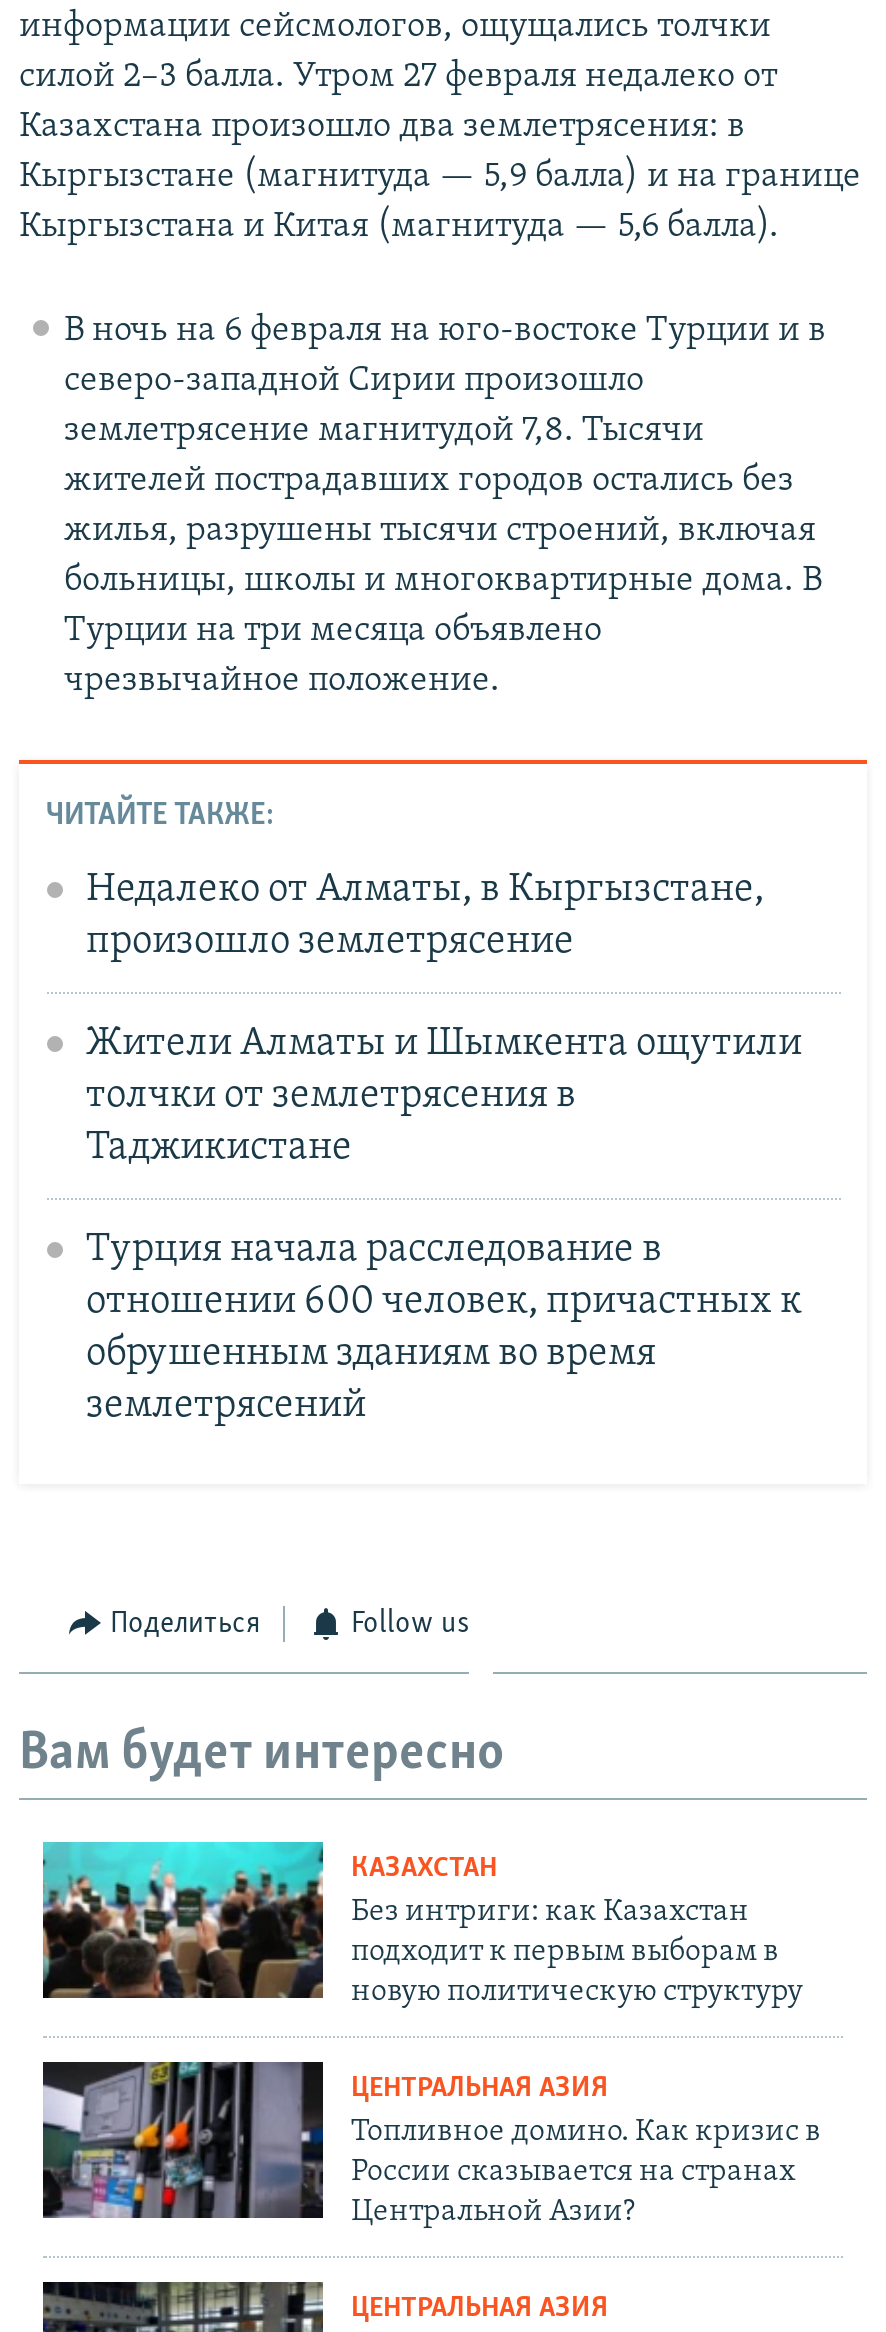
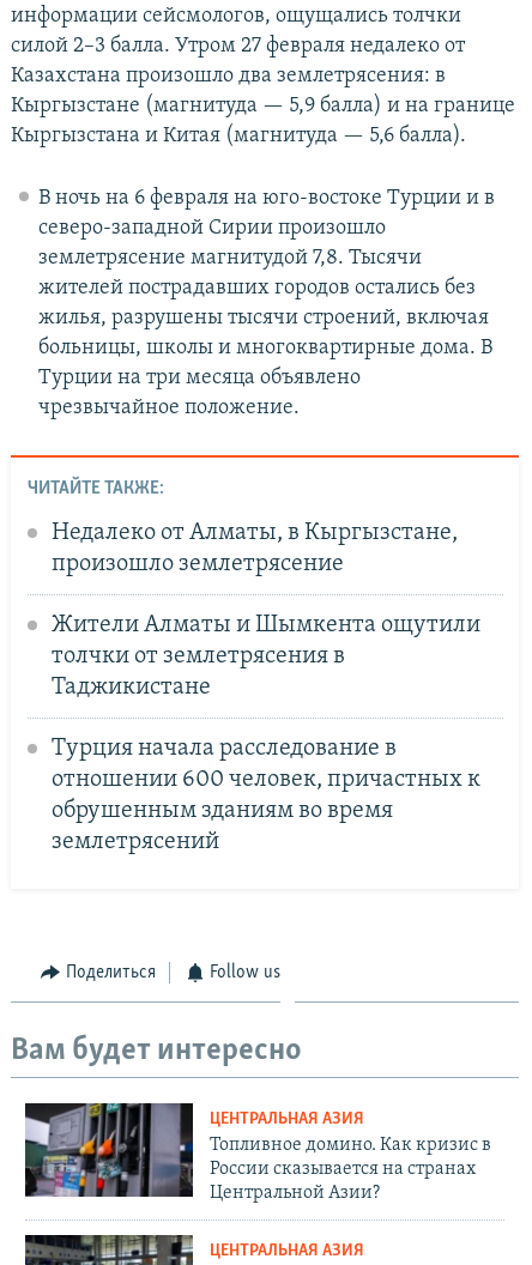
- [image]
- КАЗАХСТАН
- Без интриги: как Казахстан
- подходит к первым выборам в
- новую политическую структуру
